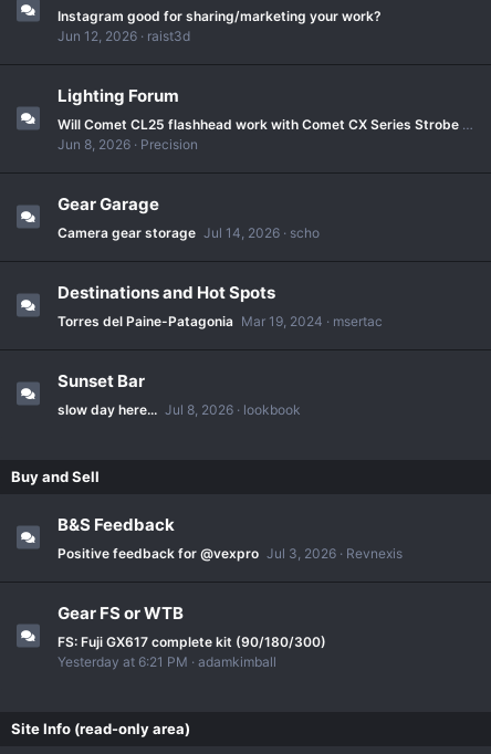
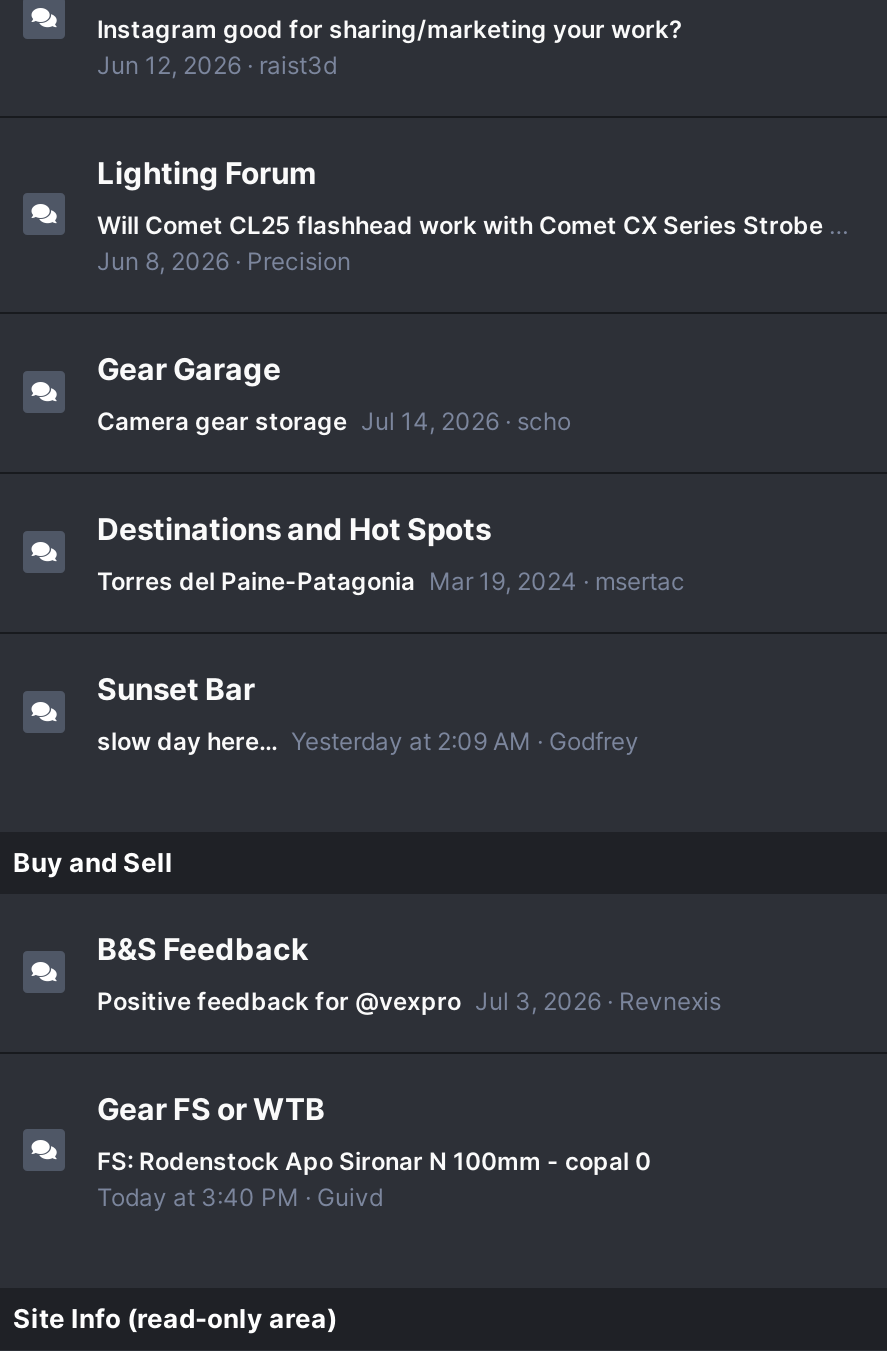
- slow day here... Jul 8, 2026 lookbook
+ slow day here... Yesterday at 2:09 AM Godfrey

- FS: Fuji GX617 complete kit (90/180/300)
- Yesterday at 6:21 PM adamkimball
+ FS: Rodenstock Apo Sironar N 100mm - copal 0
+ Today at 3:40 PM Guivd
